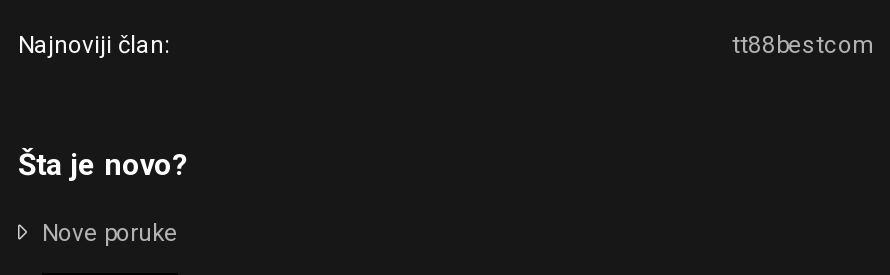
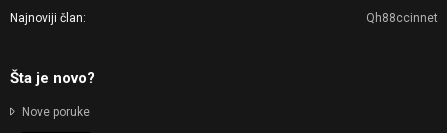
- tt88bestcom
+ Qh88ccinnet
